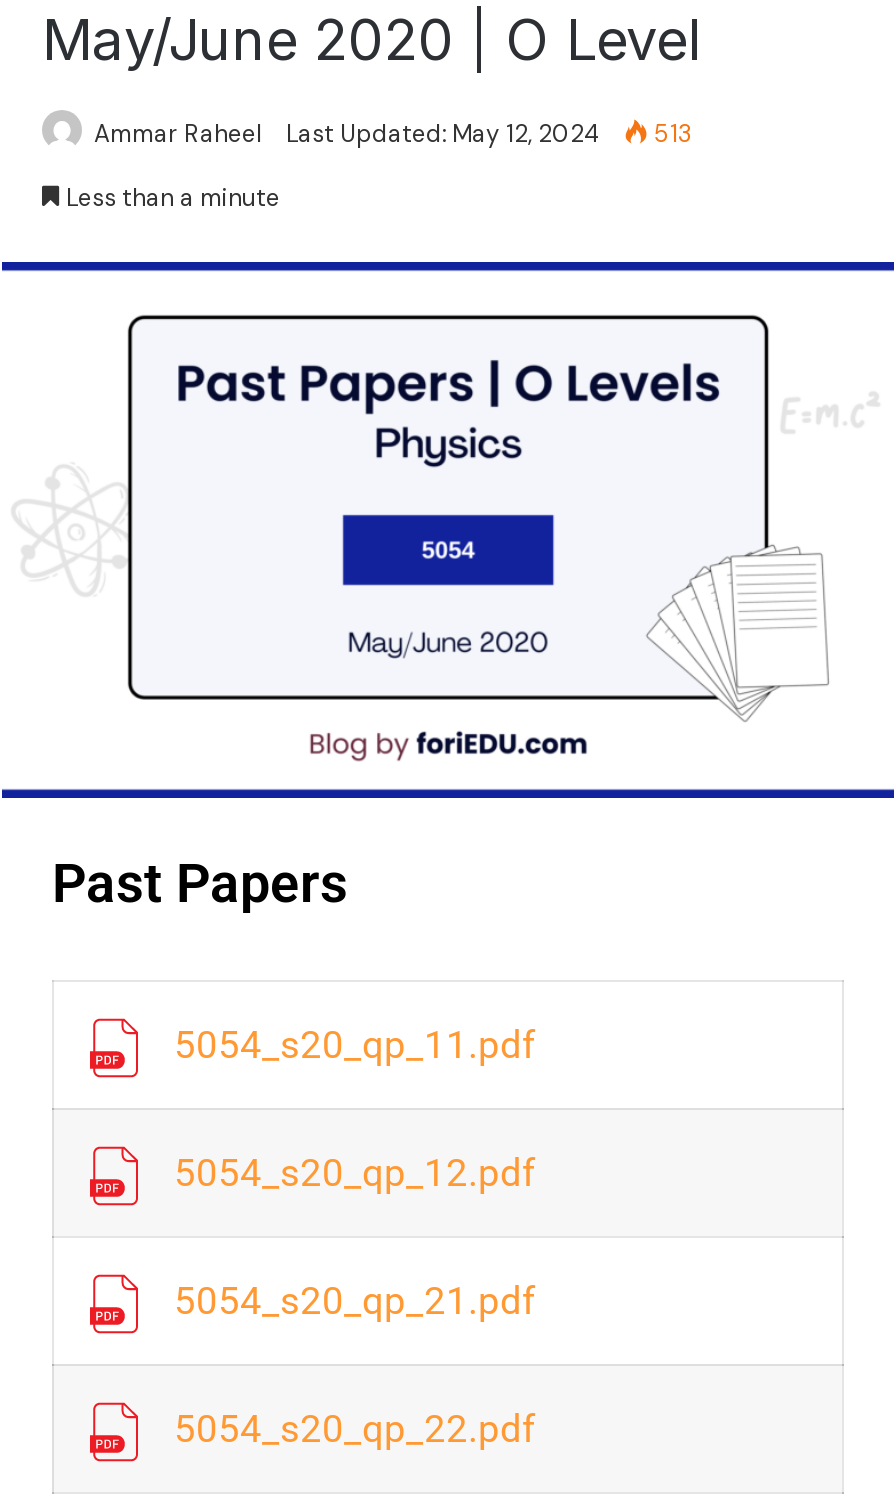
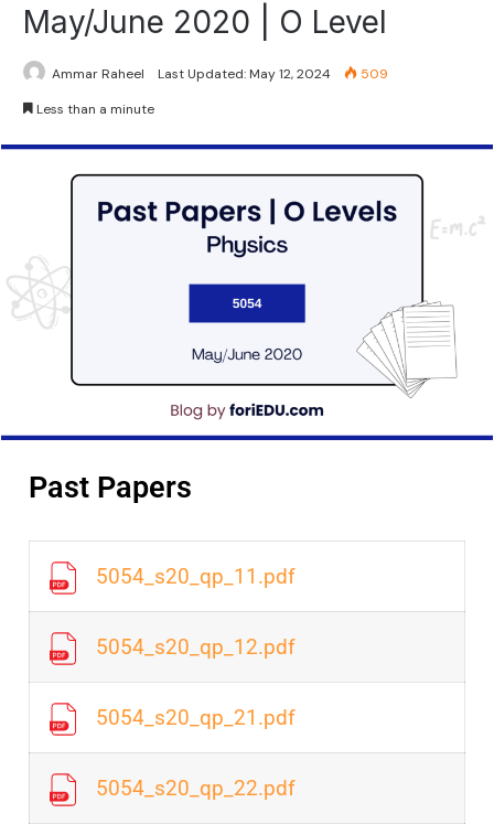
- Ammar Raheel Last Updated: May 12, 2024 513
+ Ammar Raheel Last Updated: May 12, 2024 509
